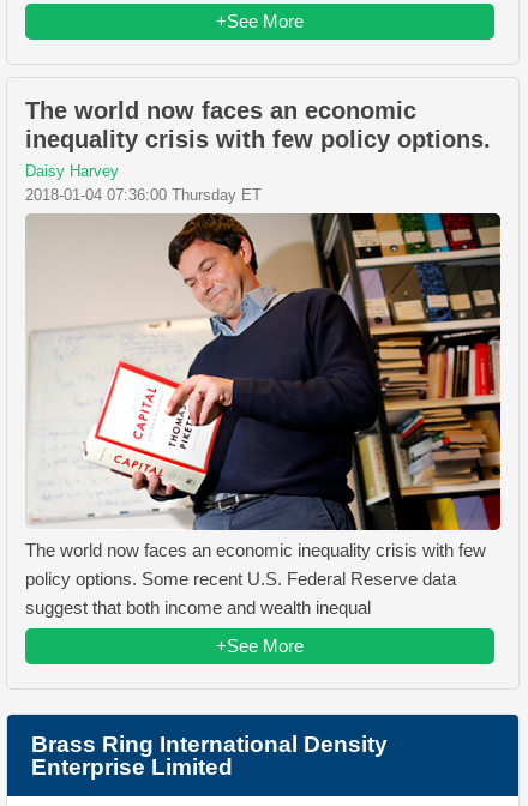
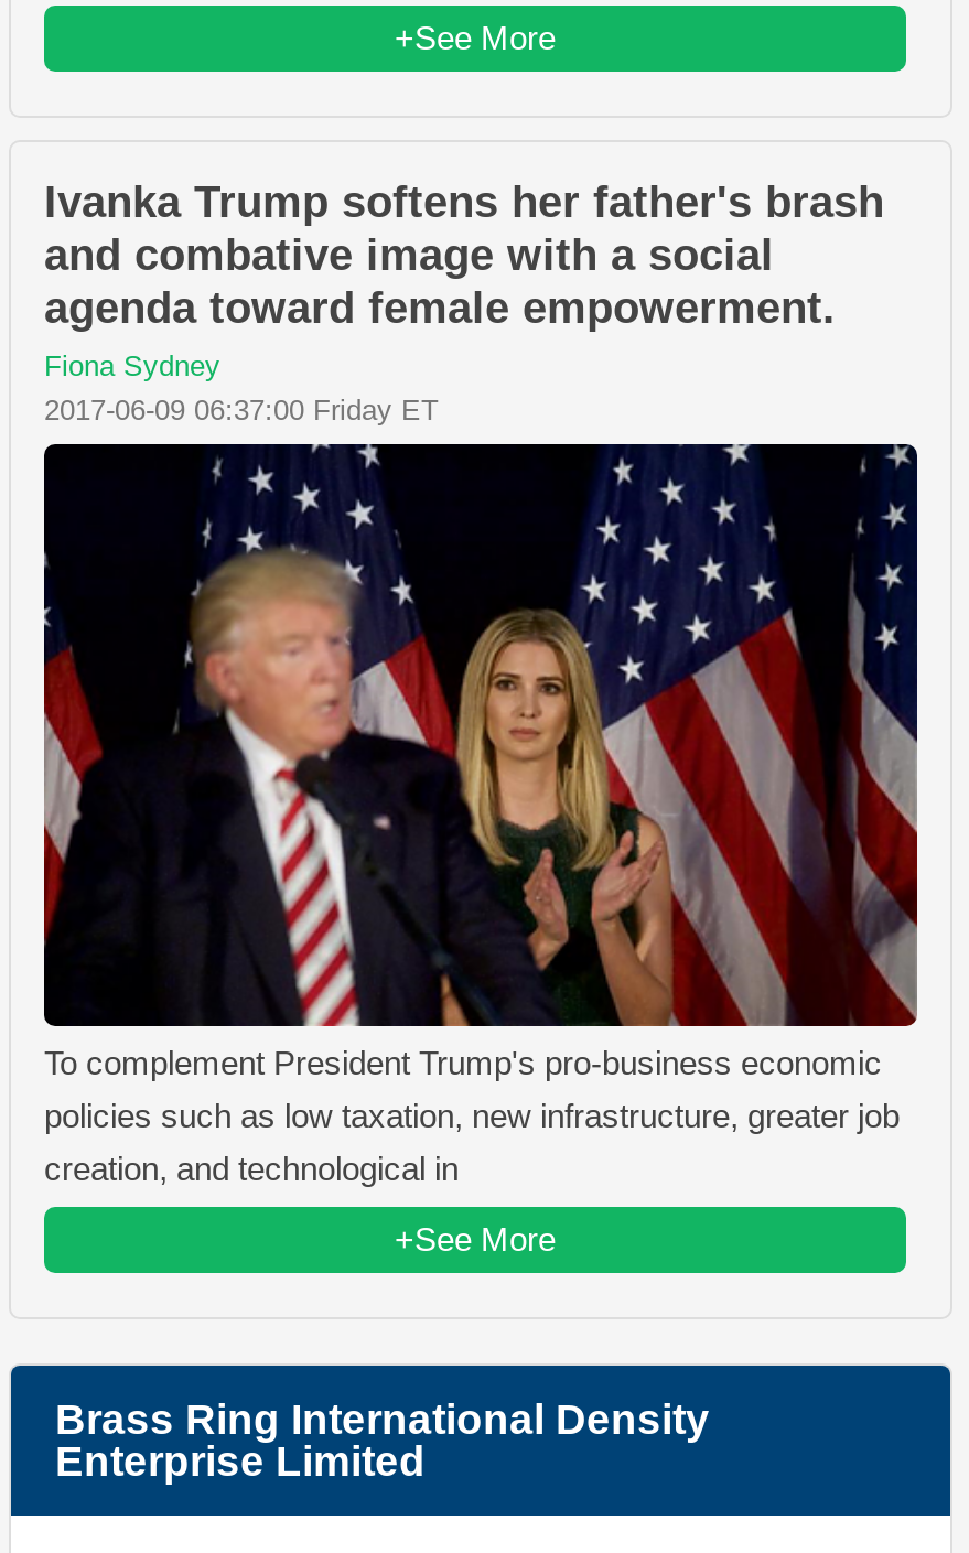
- The world now faces an economic
- inequality crisis with few policy options.
- Daisy Harvey
- 2018-01-04 07:36:00 Thursday ET
+ Ivanka Trump softens her father's brash
+ and combative image with a social
+ agenda toward female empowerment.
+ Fiona Sydney
+ 2017-06-09 06:37:00 Friday ET

- [image]
- The world now faces an economic inequality crisis with few
- policy options. Some recent U.S. Federal Reserve data
- suggest that both income and wealth inequal
+ [image]
+ To complement President Trump's pro-business economic
+ policies such as low taxation, new infrastructure, greater job
+ creation, and technological in
